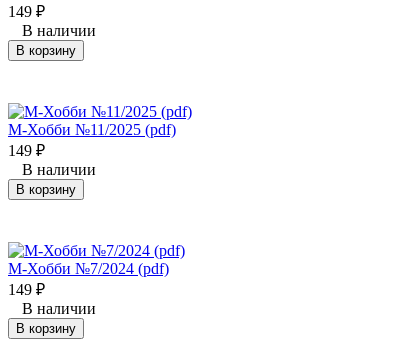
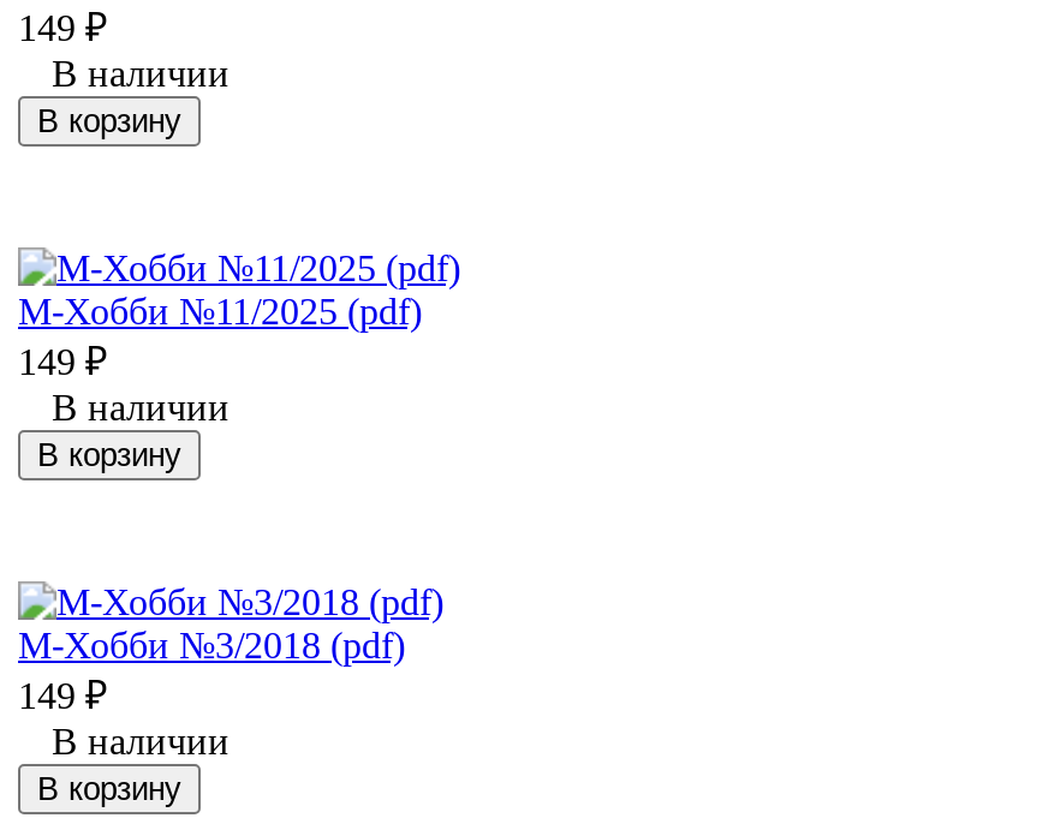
- М-Хобби №7/2024 (pdf)
+ М-Хобби №3/2018 (pdf)
